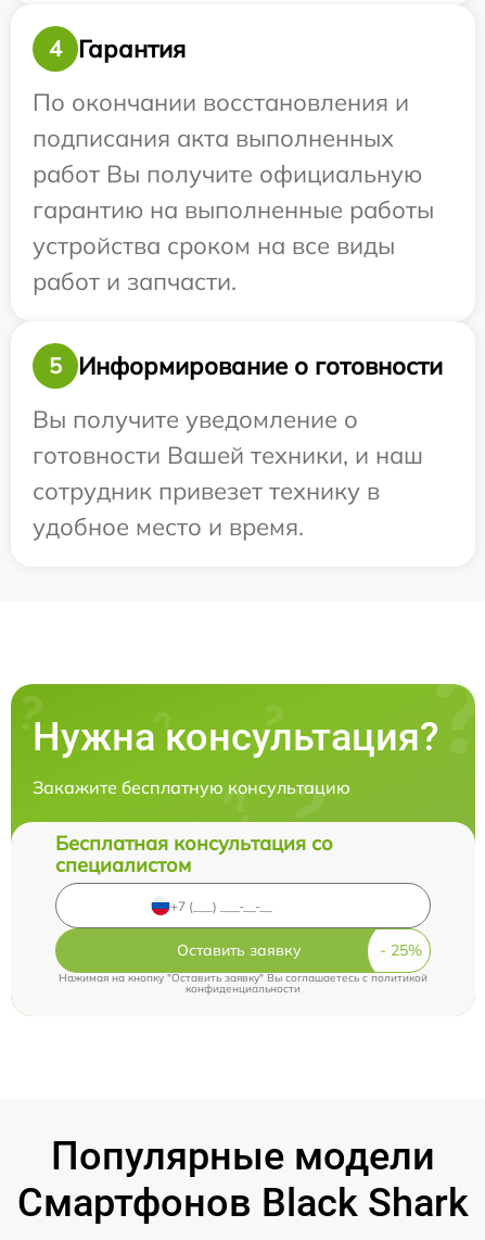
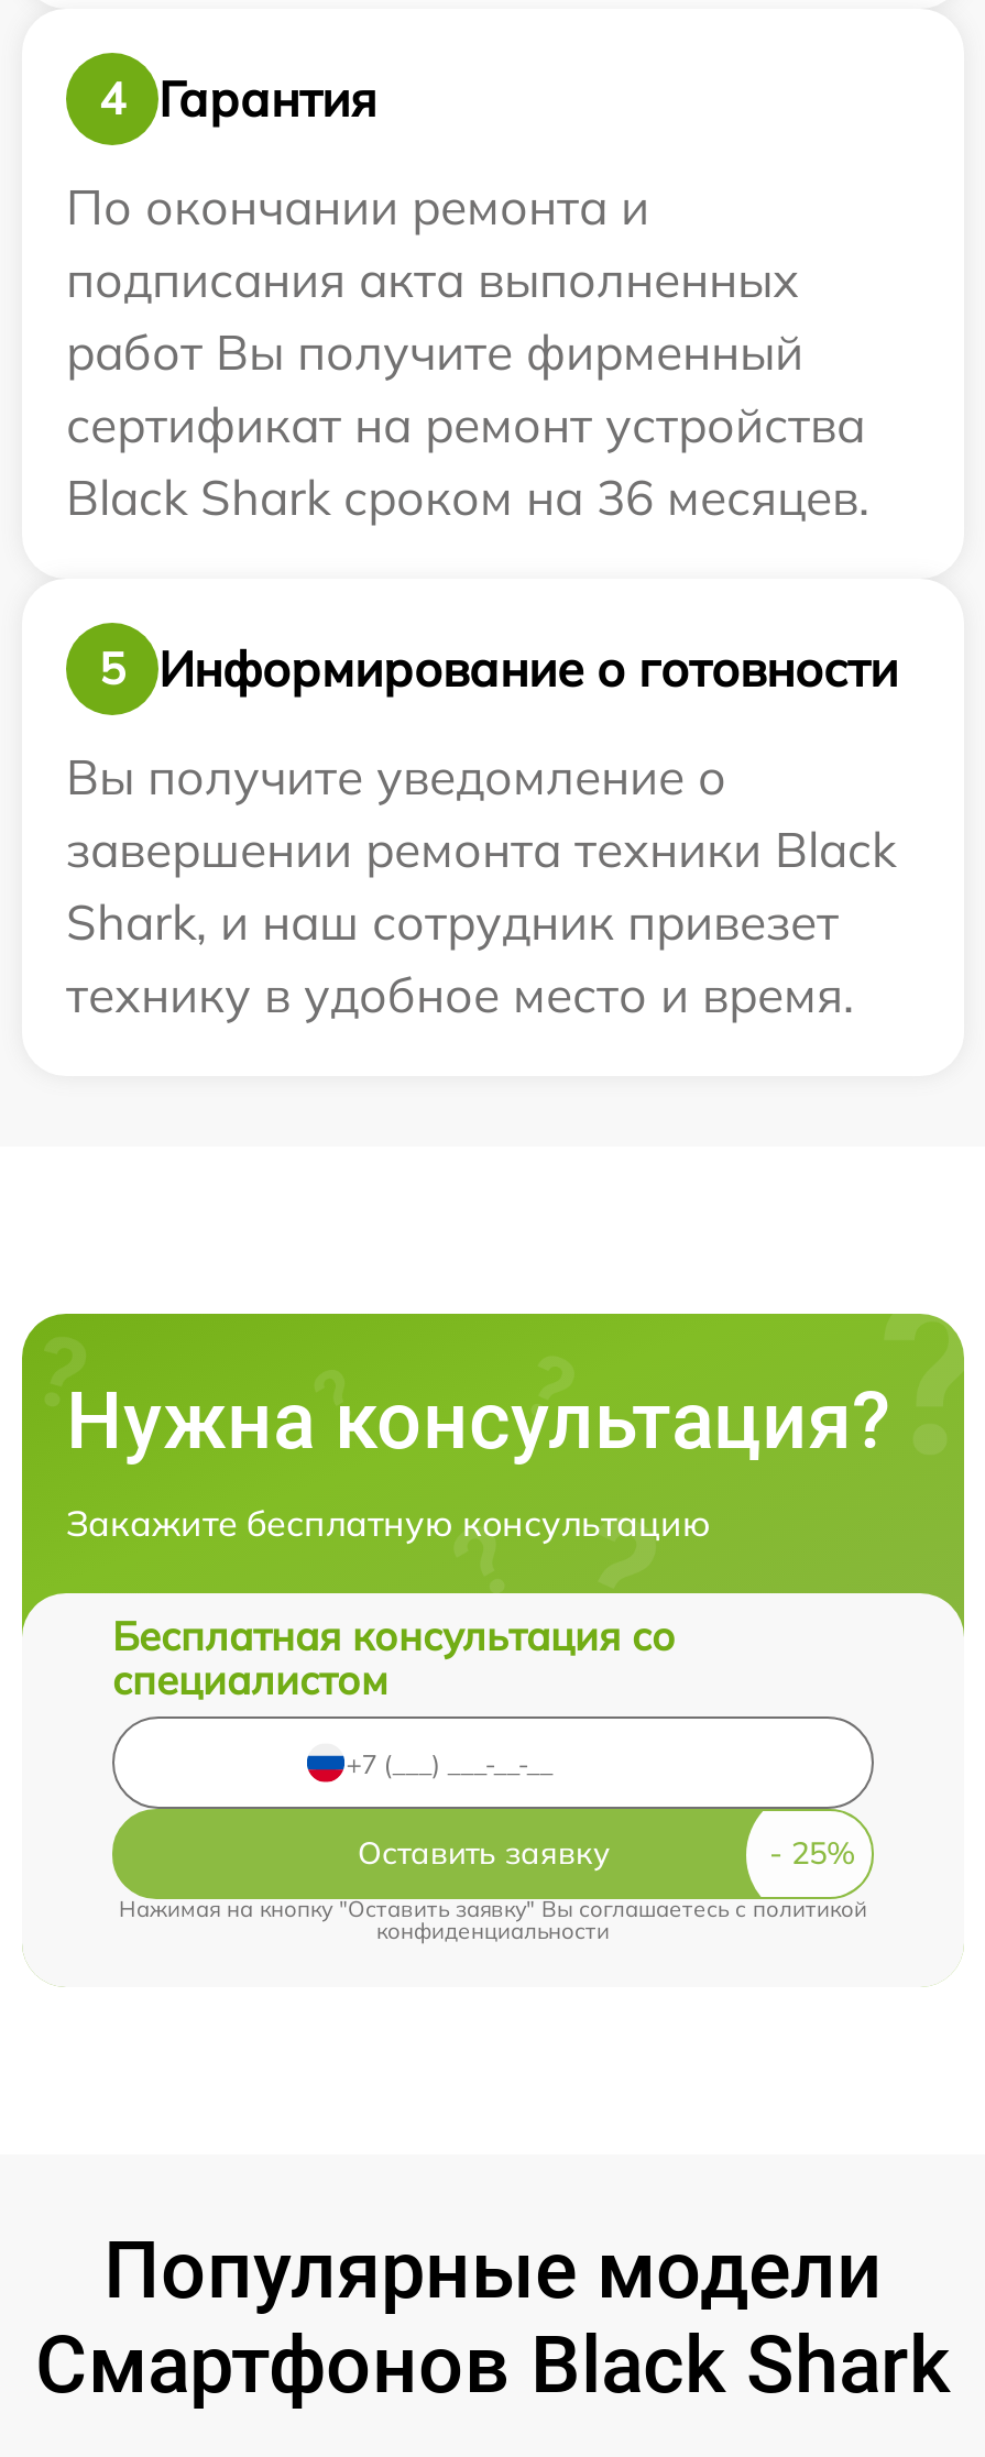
- По окончании восстановления и
+ По окончании ремонта и

- работ Вы получите официальную
- гарантию на выполненные работы
- устройства сроком на все виды
- работ и запчасти.
+ работ Вы получите фирменный
+ сертификат на ремонт устройства
+ Black Shark сроком на 36 месяцев.

- готовности Вашей техники, и наш
- сотрудник привезет технику в
- удобное место и время.
+ завершении ремонта техники Black
+ Shark, и наш сотрудник привезет
+ технику в удобное место и время.
